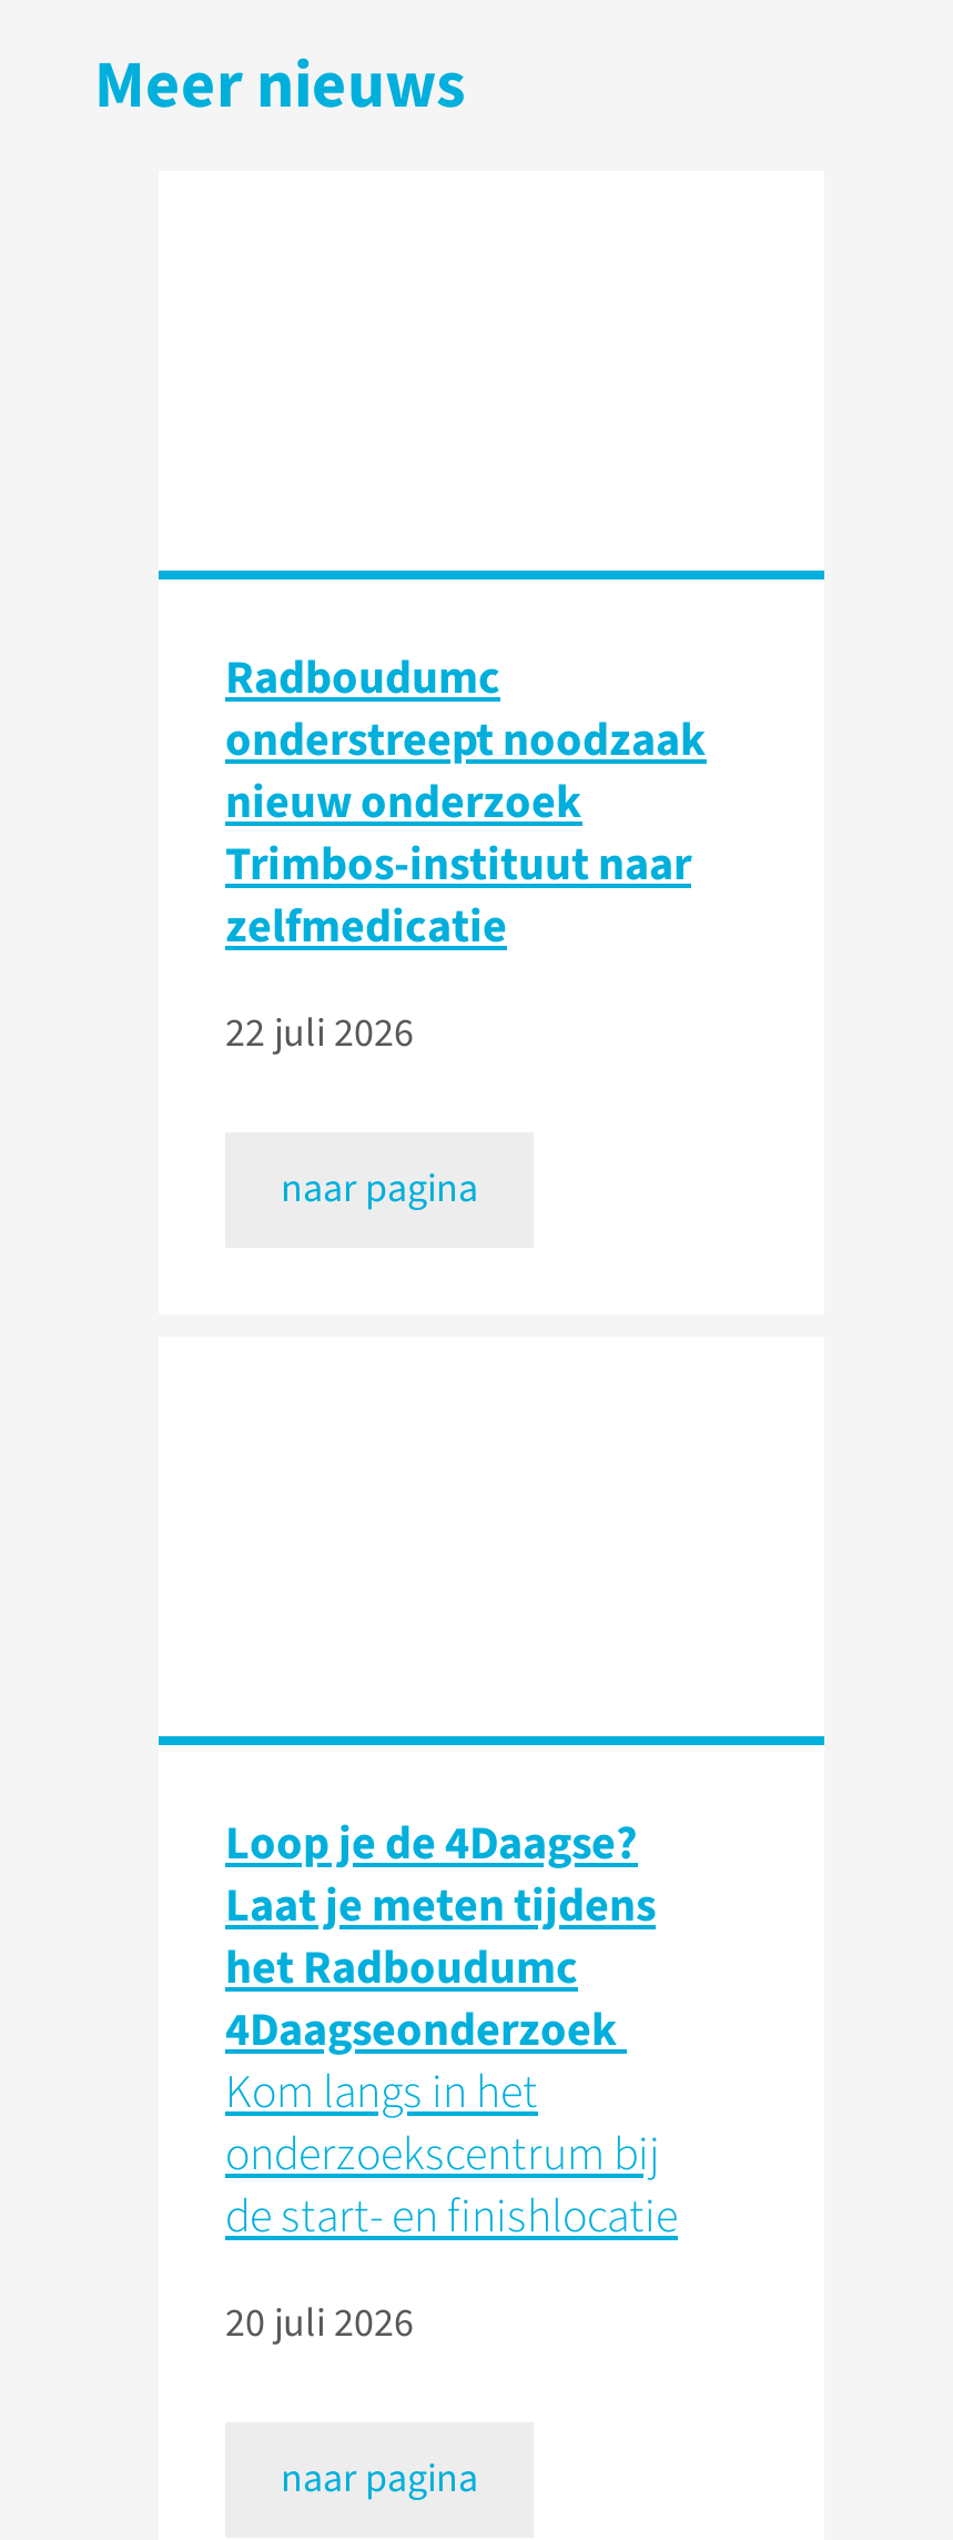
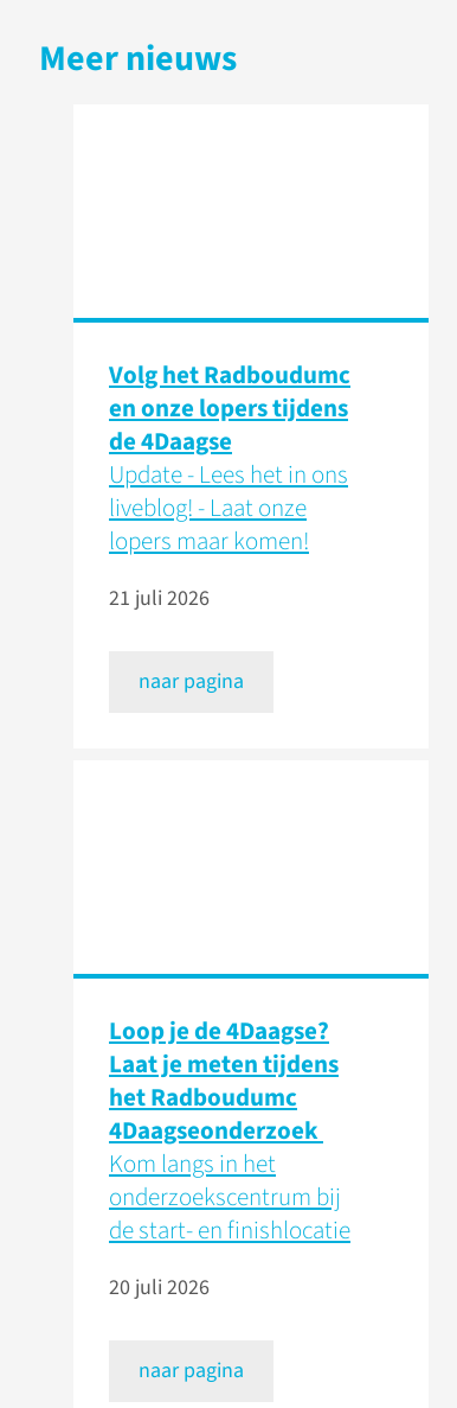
- Radboudumc
- onderstreept noodzaak
- nieuw onderzoek
- Trimbos-instituut naar
- zelfmedicatie
+ Volg het Radboudumc
+ en onze lopers tijdens
+ de 4Daagse
+ Update - Lees het in ons
+ liveblog! - Laat onze
+ lopers maar komen!

- 22 juli 2026
+ 21 juli 2026
